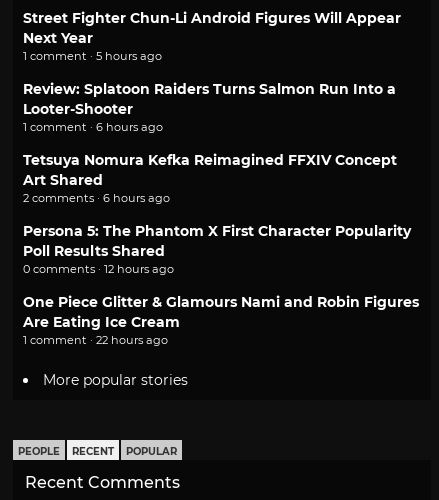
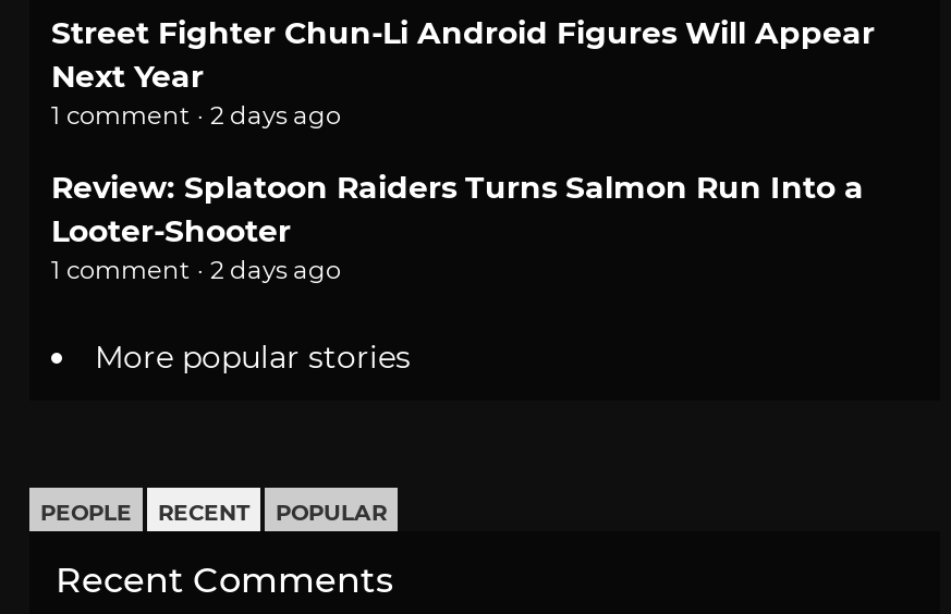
- 1 comment · 5 hours ago
+ 1 comment · 2 days ago

- 1 comment · 6 hours ago
- Tetsuya Nomura Kefka Reimagined FFXIV Concept
- Art Shared
- 2 comments · 6 hours ago
- Persona 5: The Phantom X First Character Popularity
- Poll Results Shared
- 0 comments · 12 hours ago
- One Piece Glitter & Glamours Nami and Robin Figures
- Are Eating Ice Cream
- 1 comment · 22 hours ago
+ 1 comment · 2 days ago
